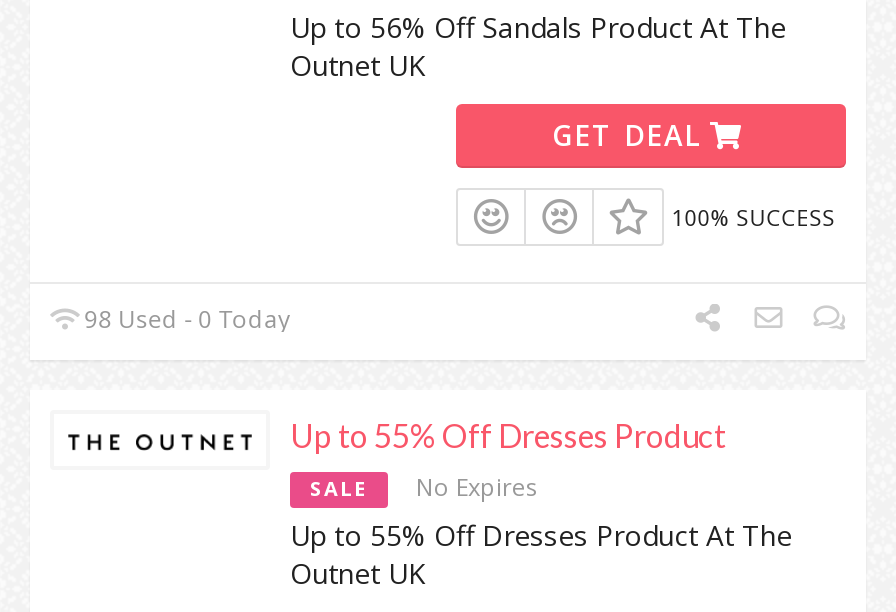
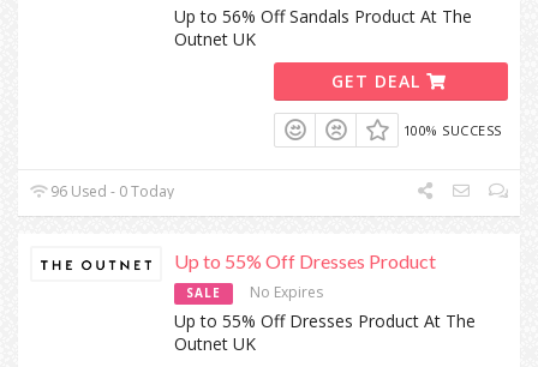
- 98 Used - 0 Today
+ 96 Used - 0 Today
